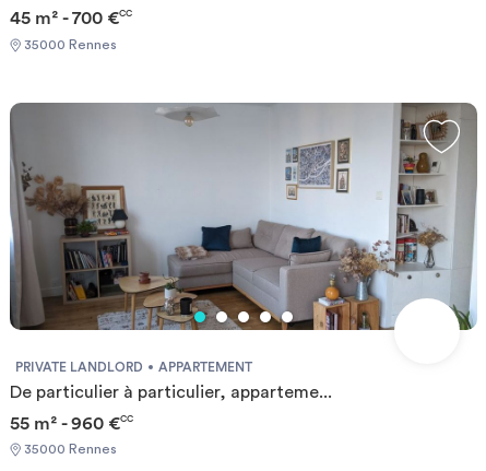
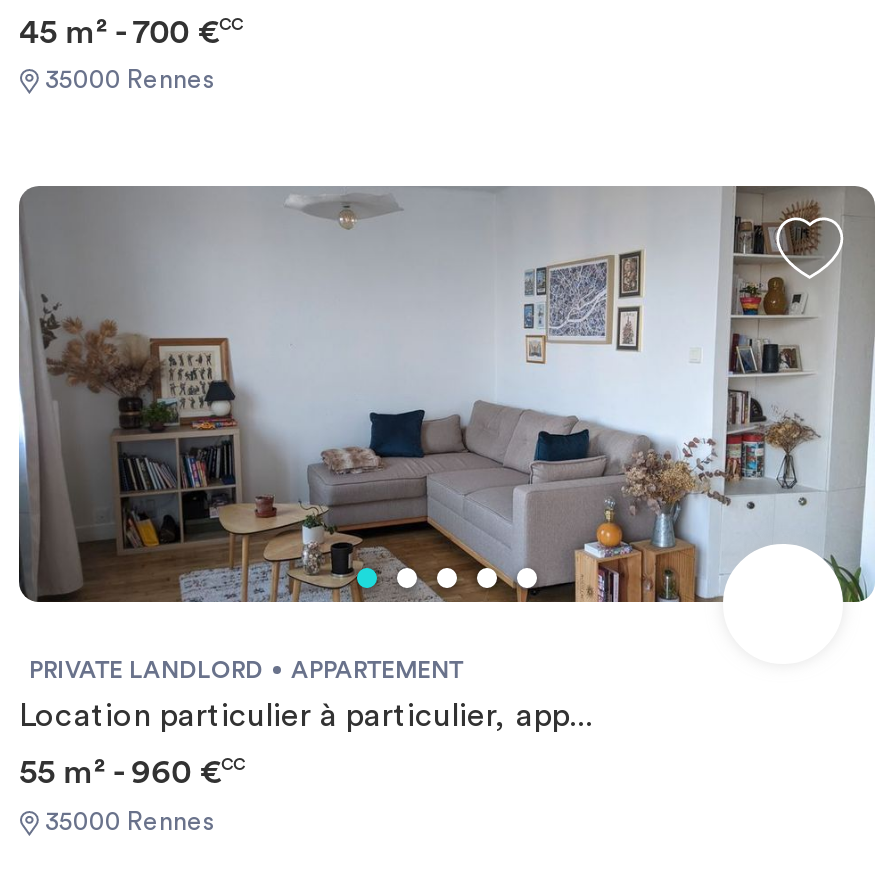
- De particulier à particulier, apparteme...
+ Location particulier à particulier, app...
